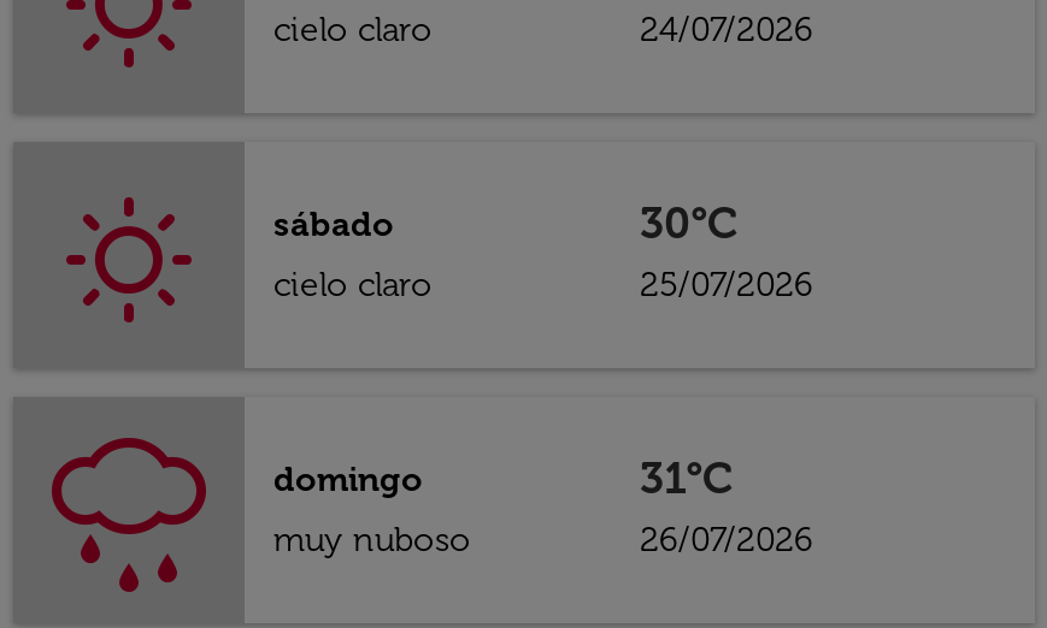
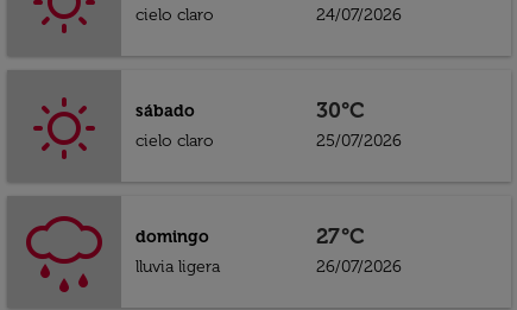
- 31°C
+ 27°C

- muy nuboso
+ lluvia ligera
